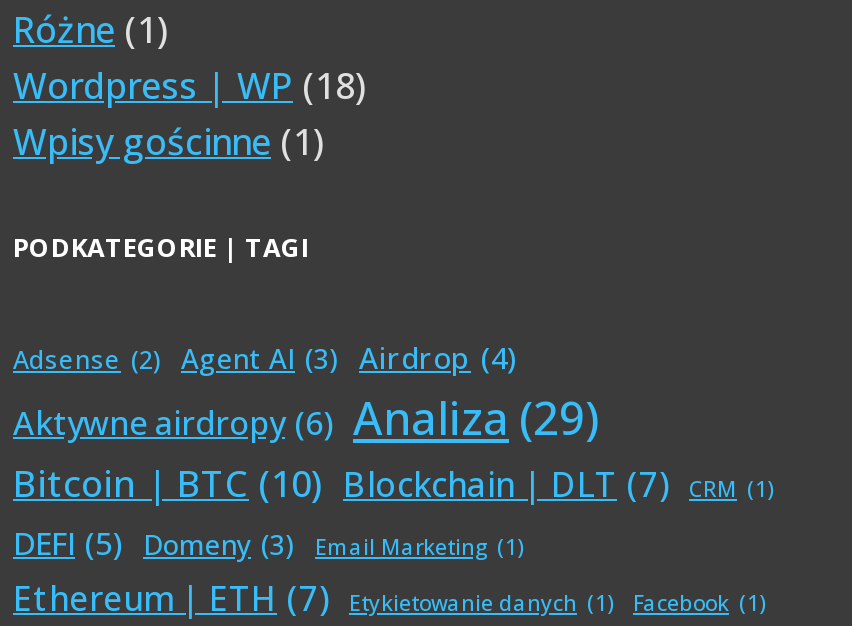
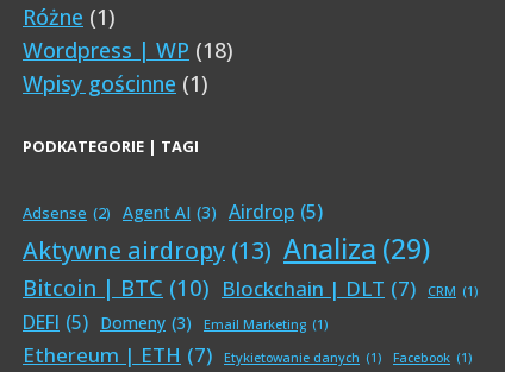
- Adsense (2) Agent AI (3) Airdrop (4)
+ Adsense (2) Agent AI (3) Airdrop (5)

- Aktywne airdropy (6) Analiza (29)
+ Aktywne airdropy (13) Analiza (29)
